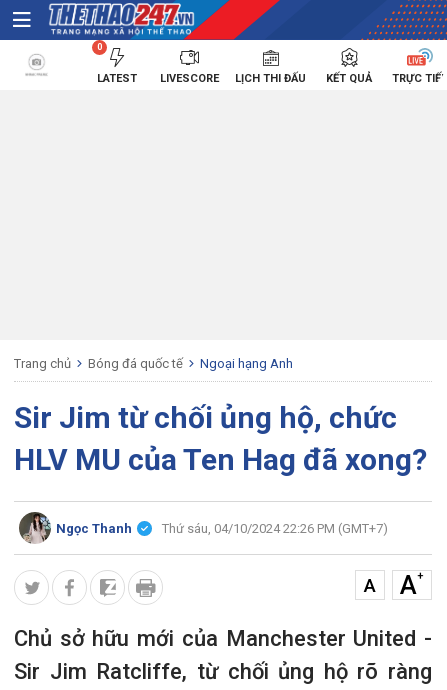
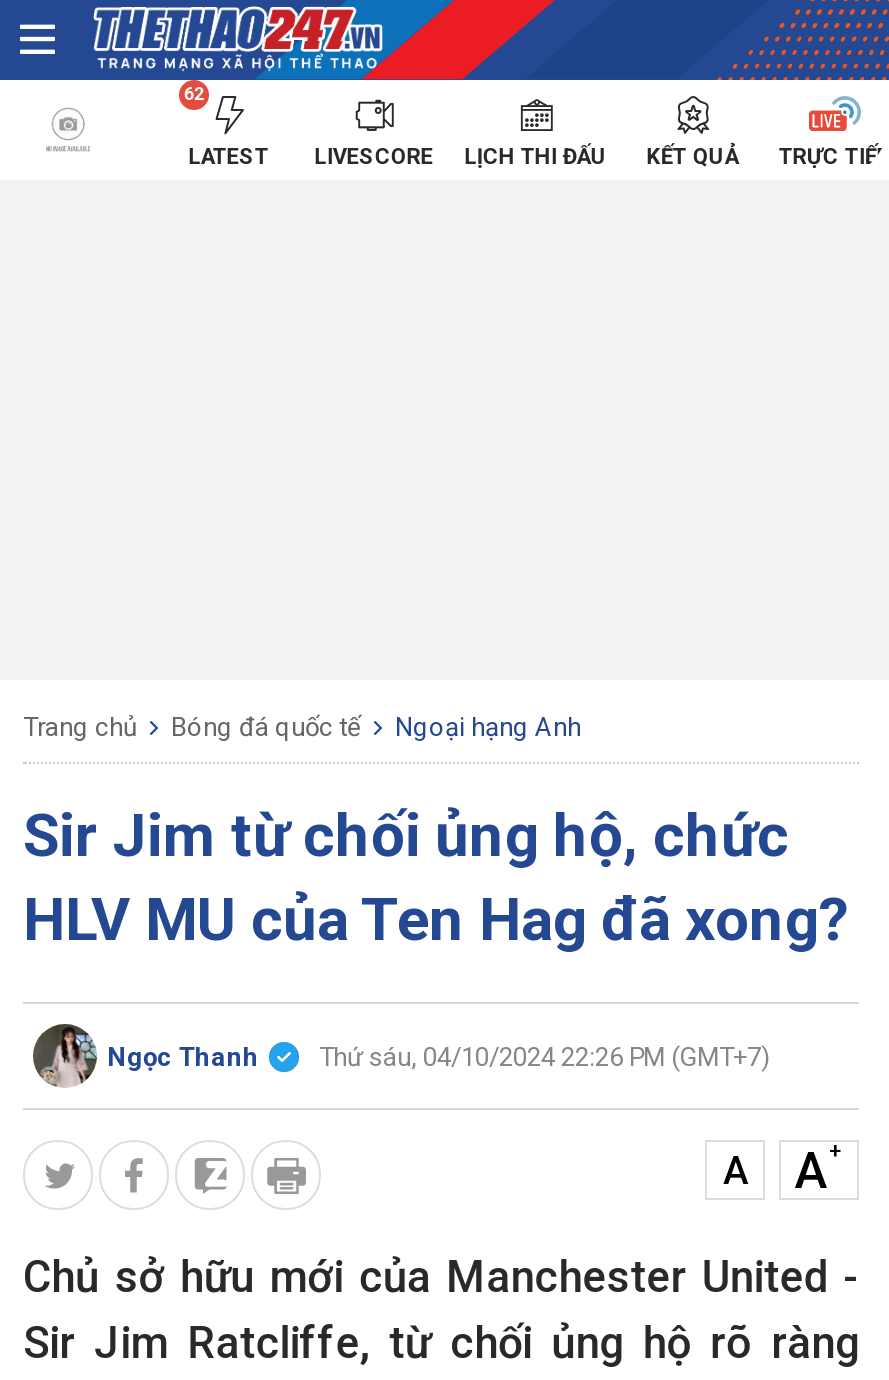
- 0
+ 62
